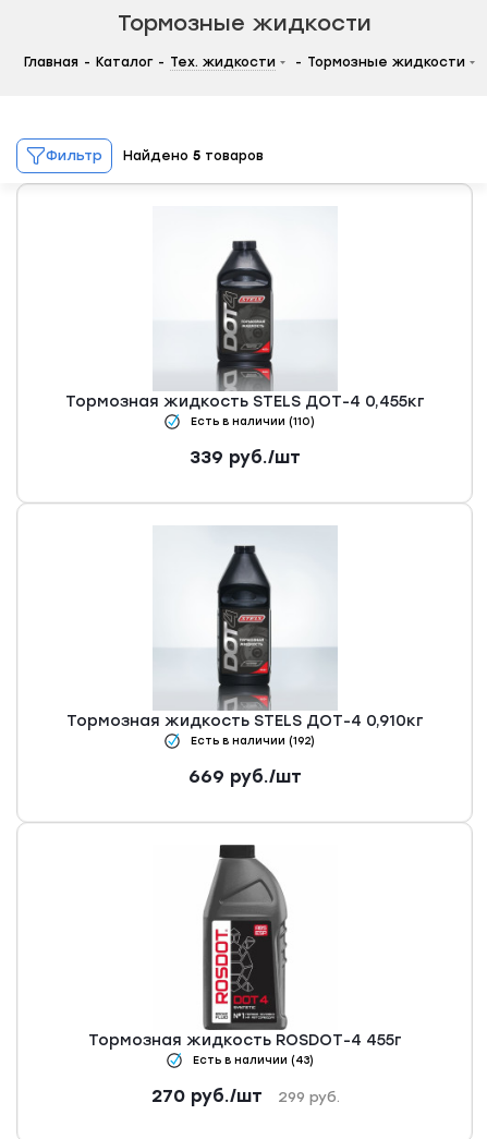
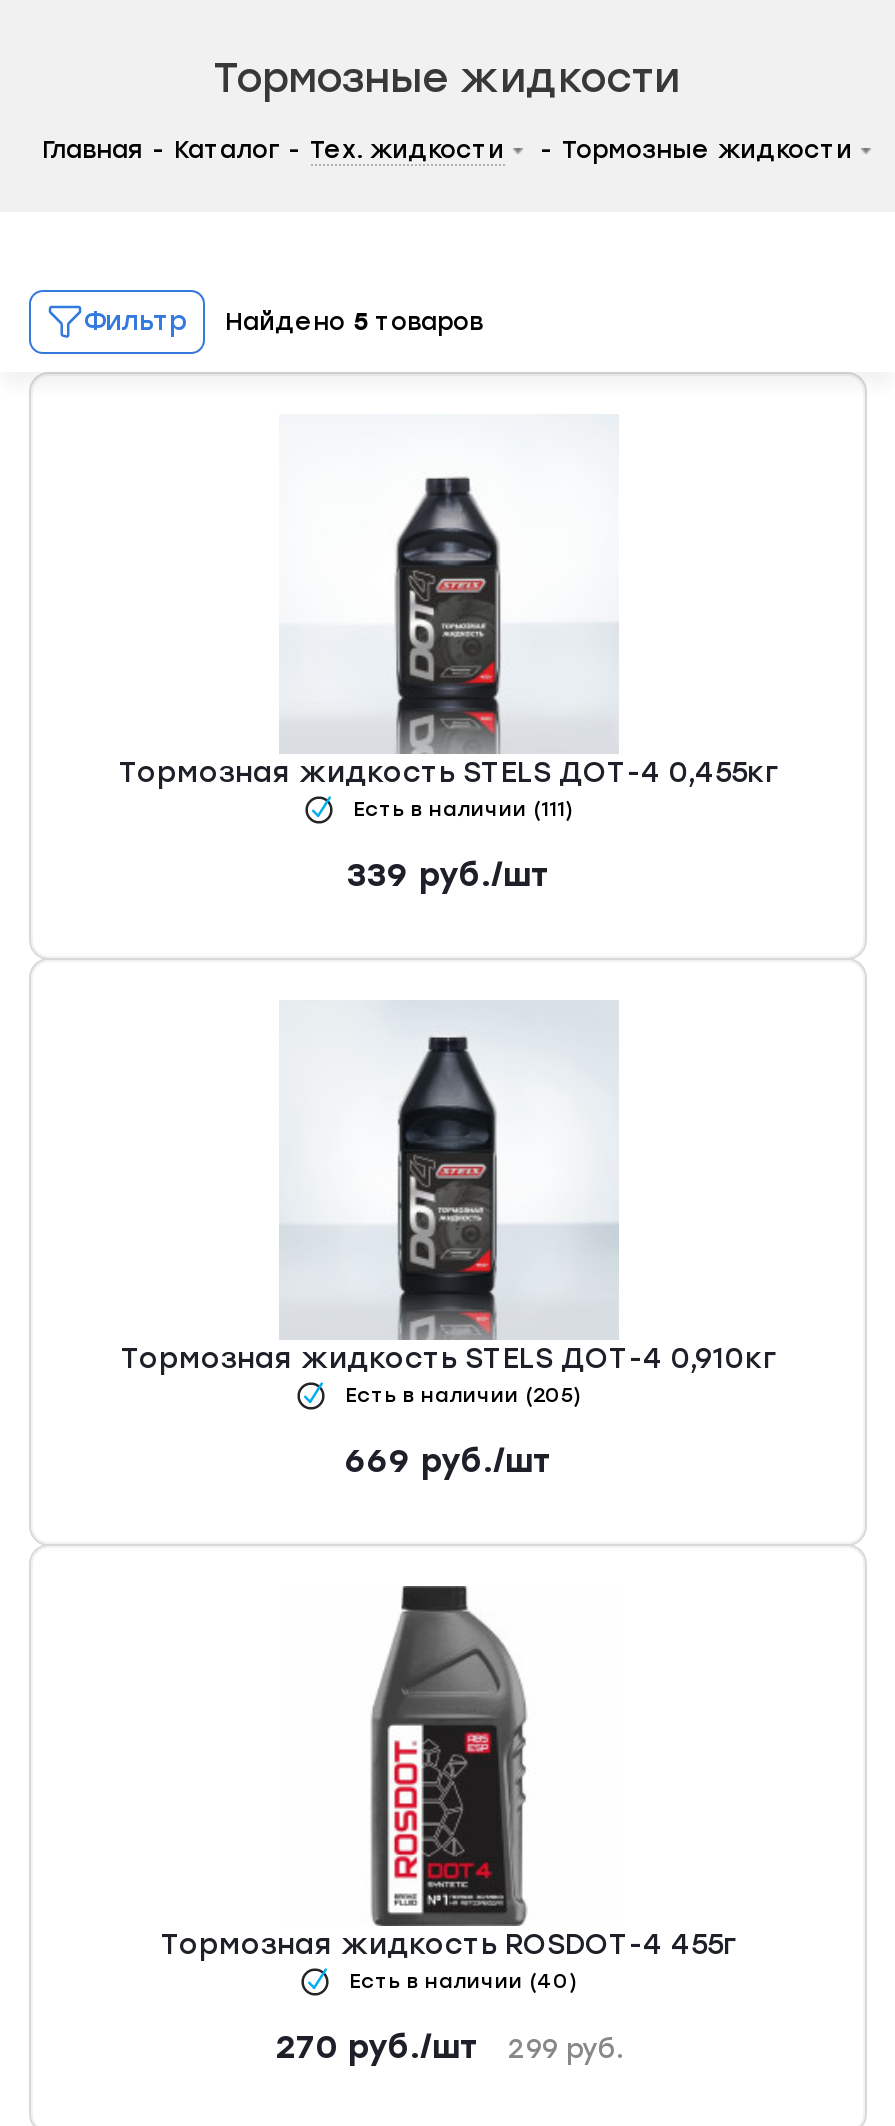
- Есть в наличии (110)
+ Есть в наличии (111)

- Есть в наличии (192)
+ Есть в наличии (205)

- Есть в наличии (43)
+ Есть в наличии (40)
